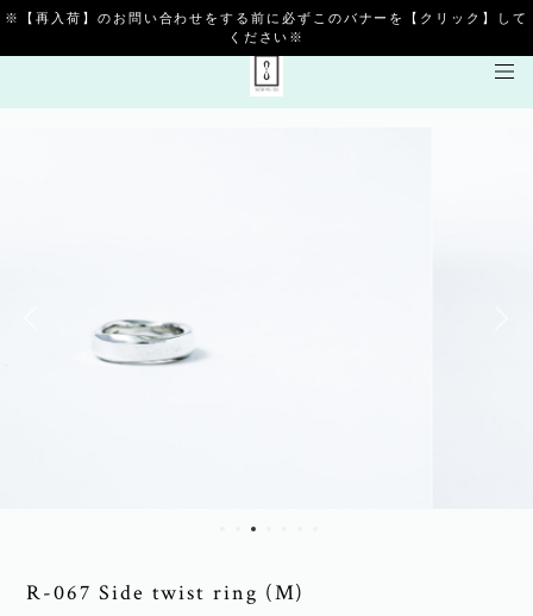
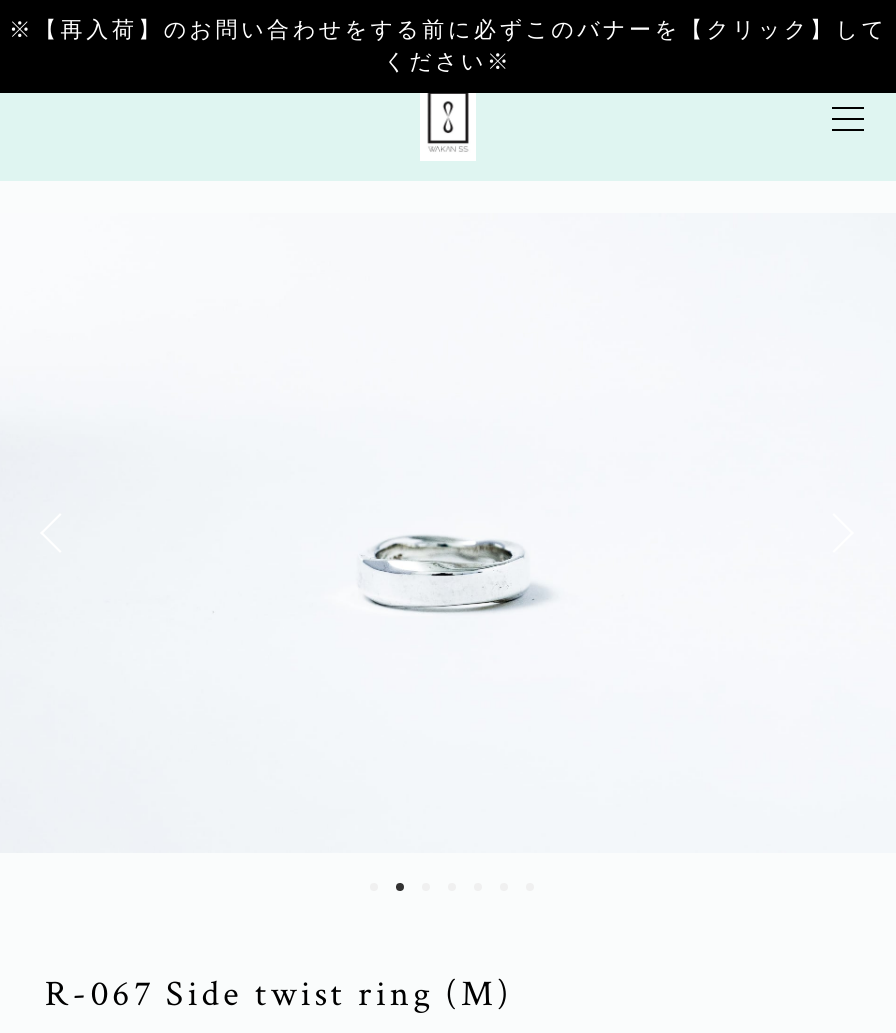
+ [image]

- [image]
